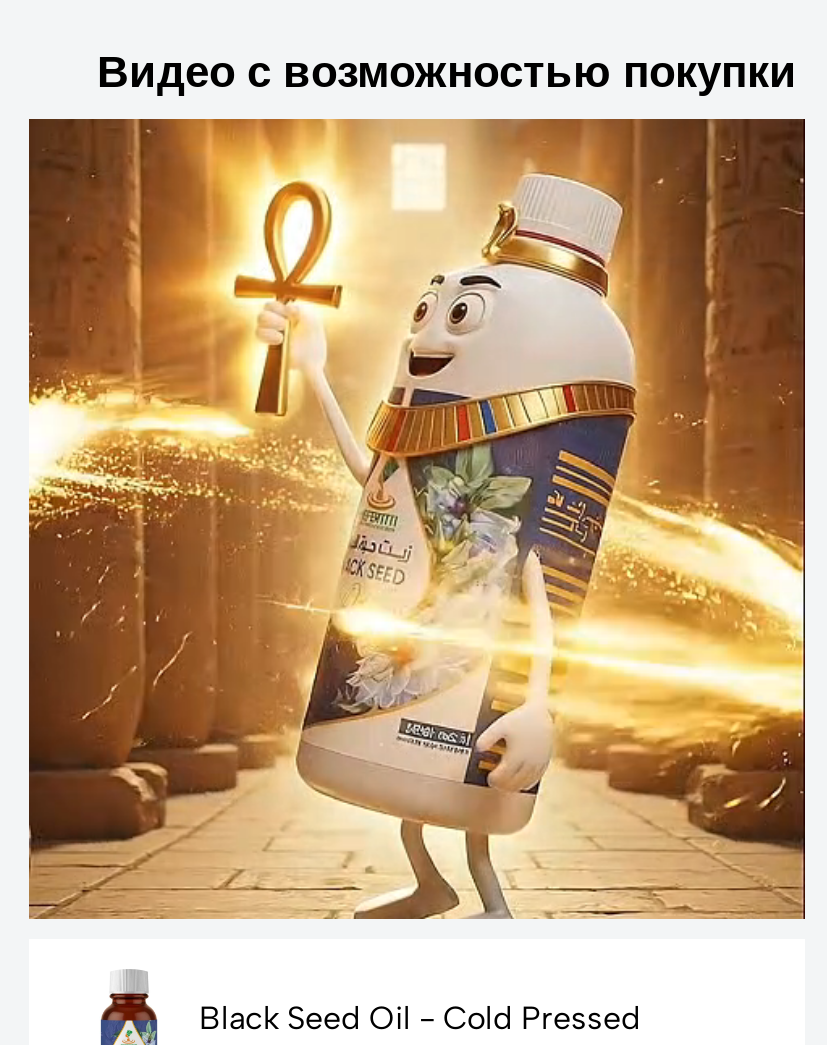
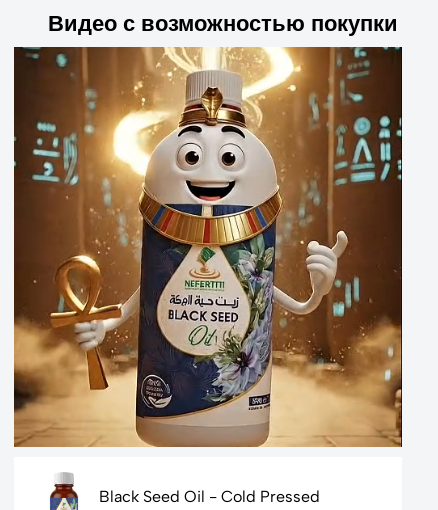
- [image]
+ [image]
